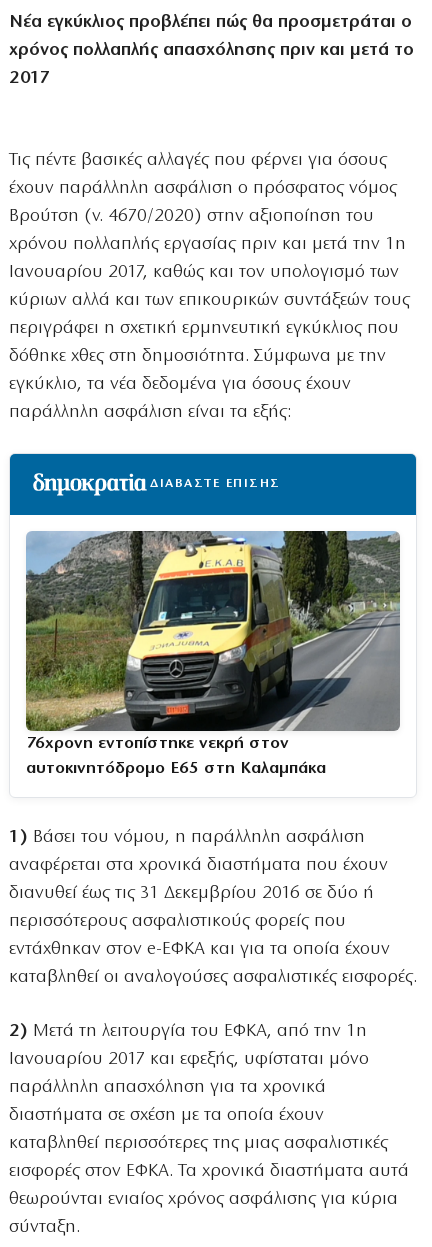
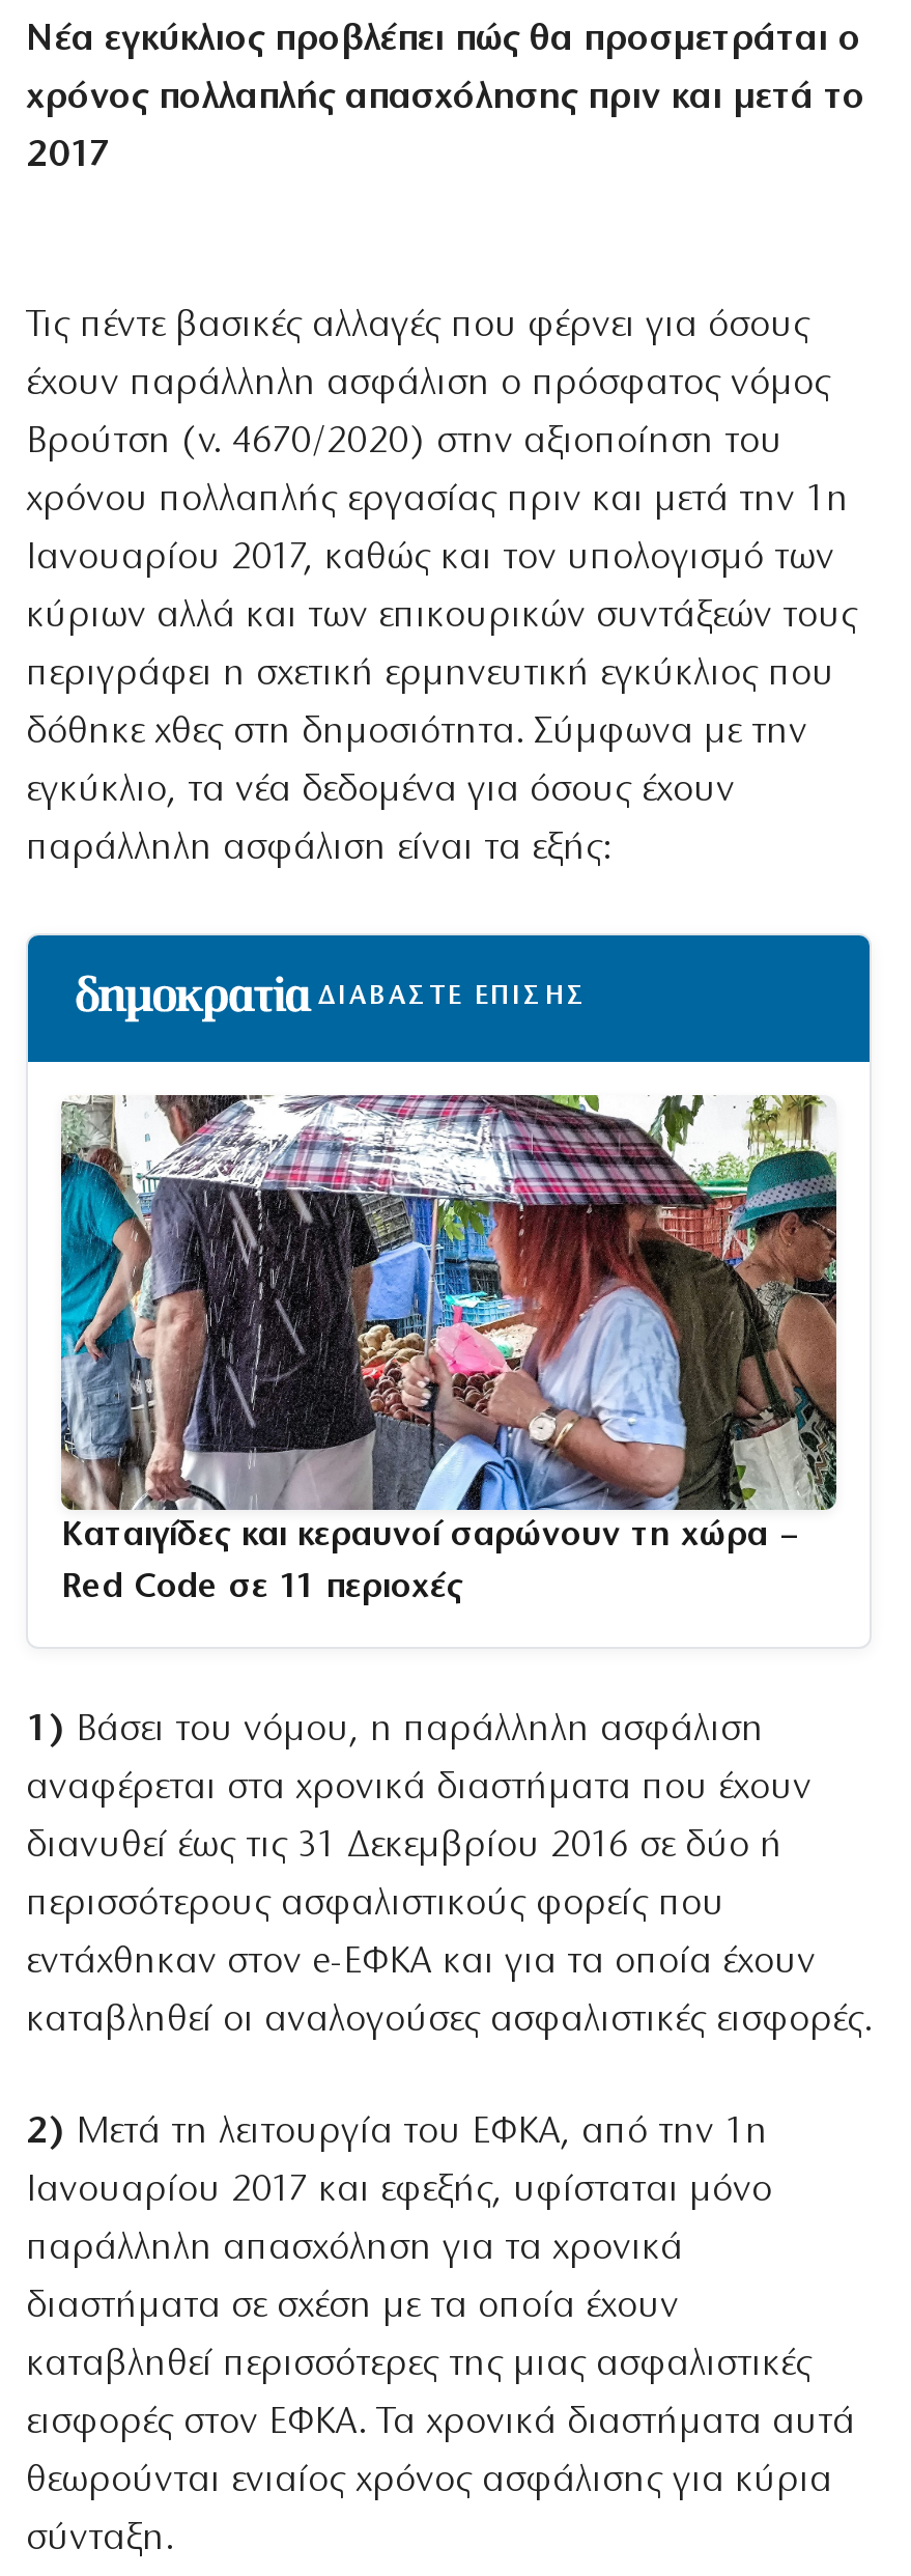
- [image]
- 76χρονη εντοπίστηκε νεκρή στον
+ [image]
+ Καταιγίδες και κεραυνοί σαρώνουν τη χώρα –

- αυτοκινητόδρομο Ε65 στη Καλαμπάκα
+ Red Code σε 11 περιοχές
